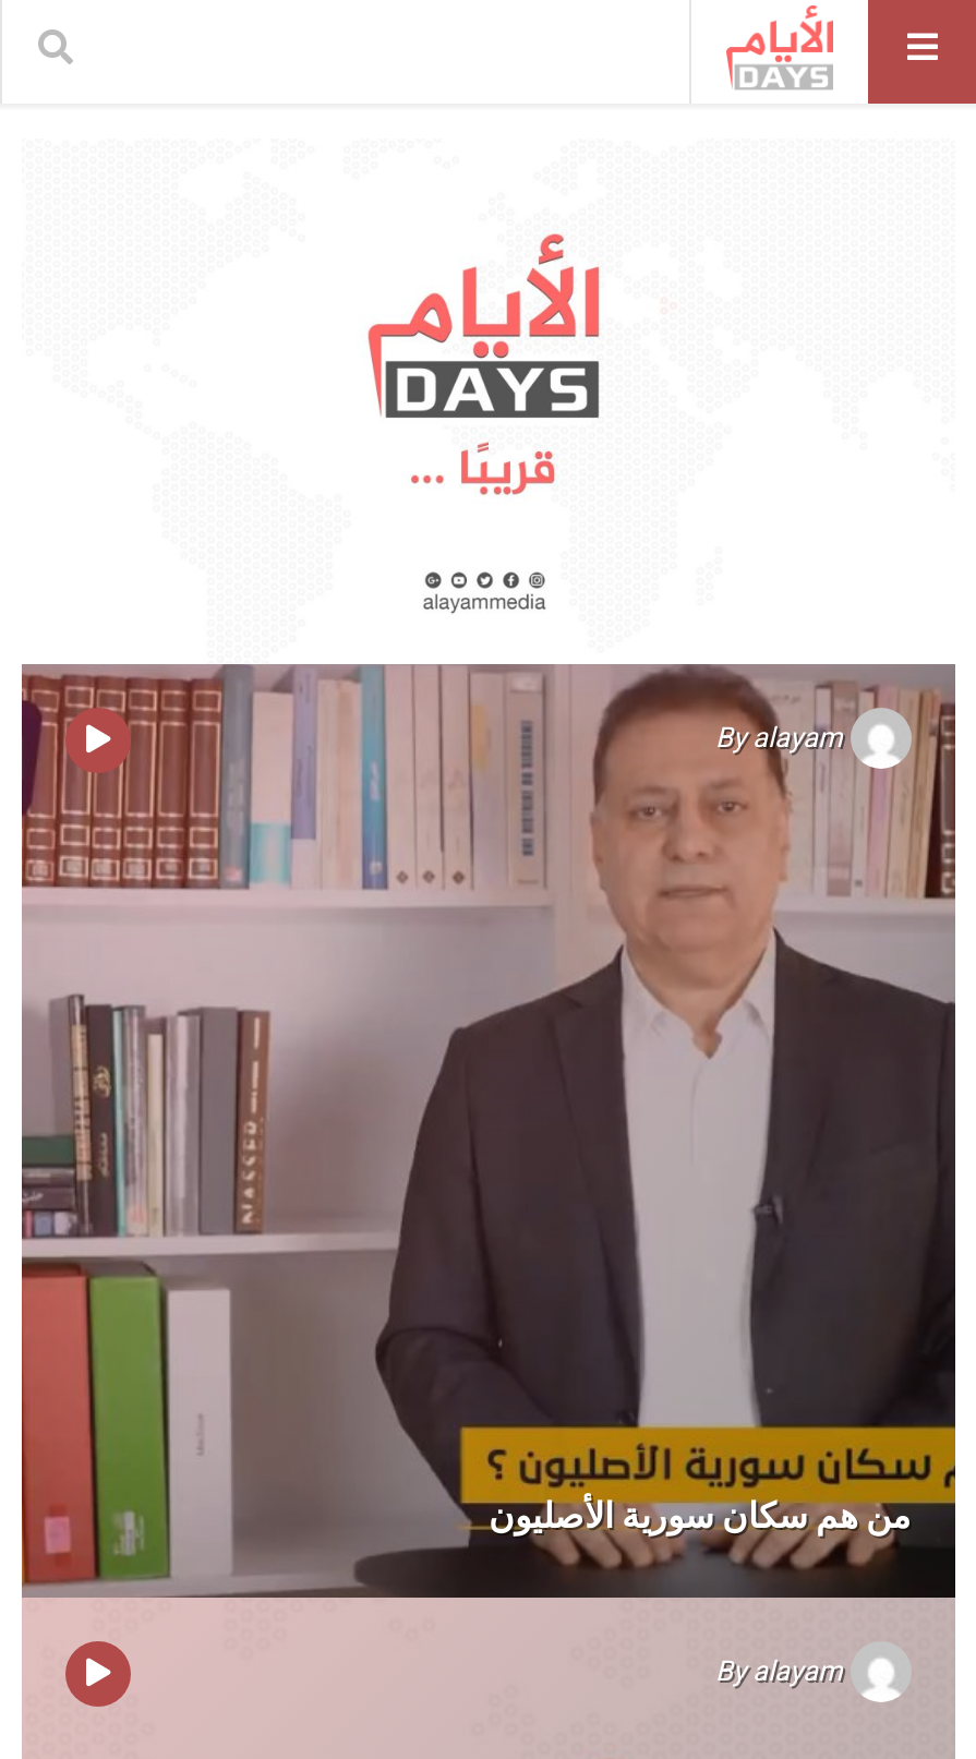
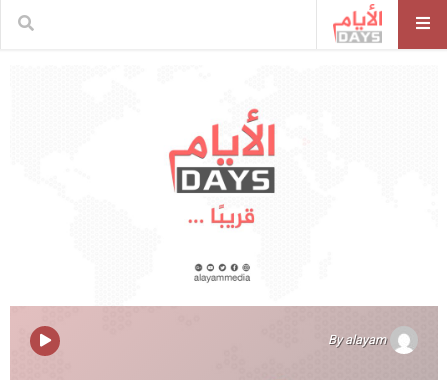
- [image]
- Byalayam

- من هم سكان سورية الأصليون
